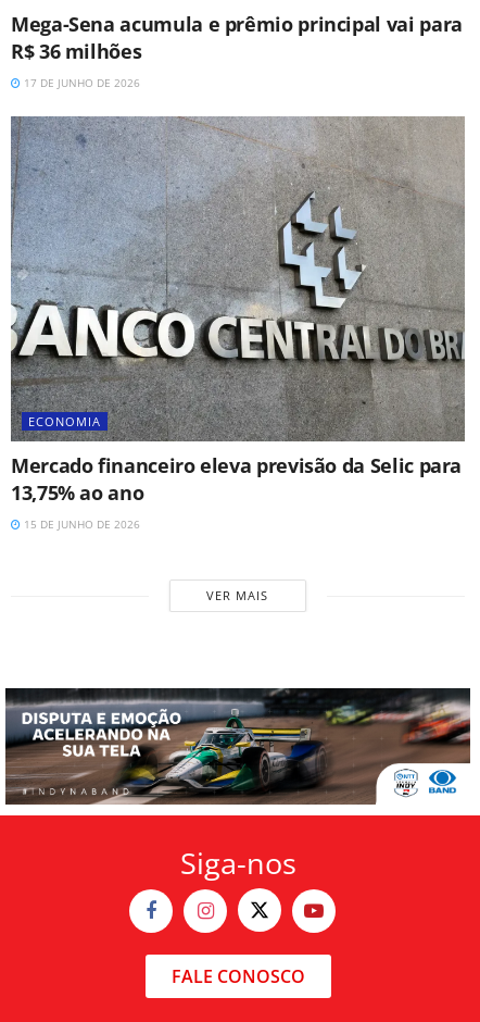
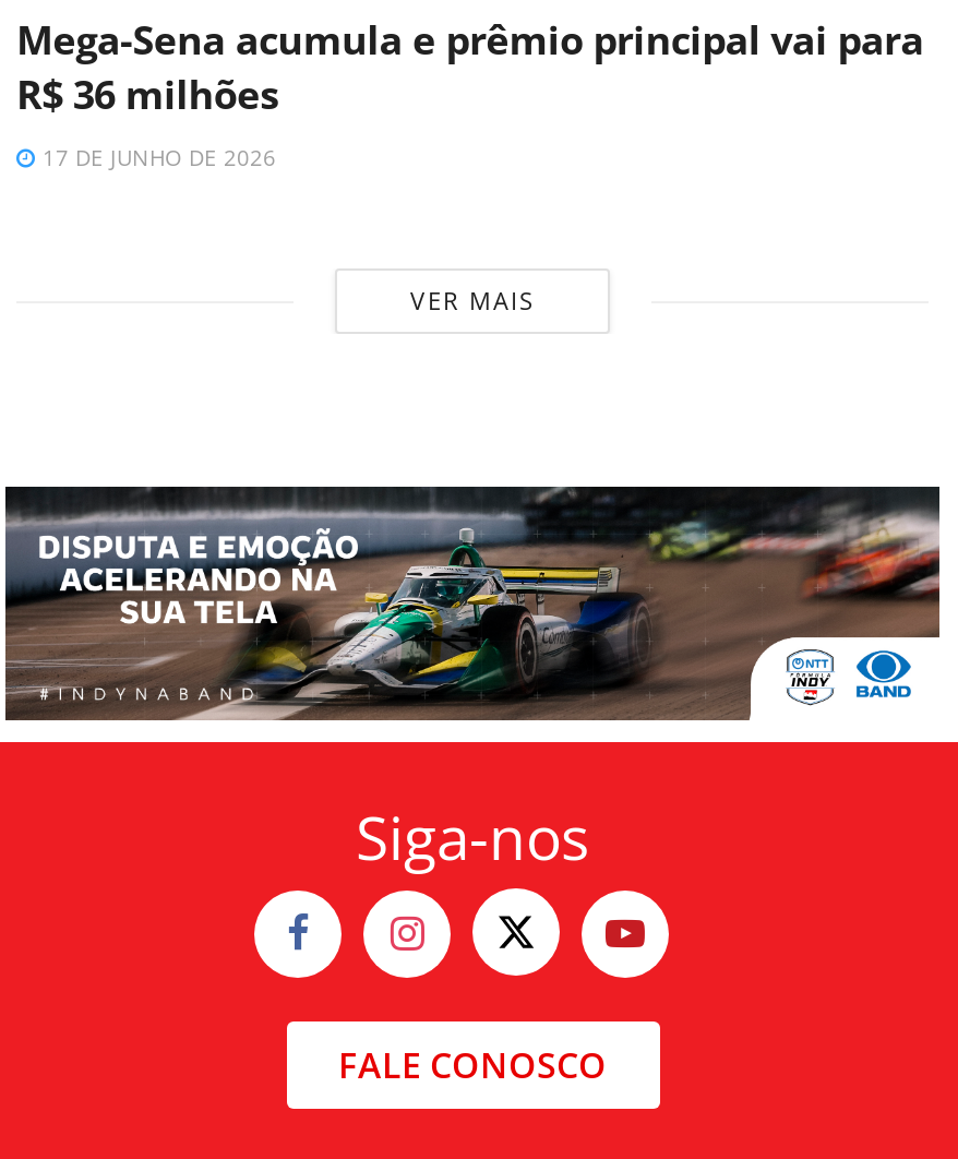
- [image]
- ECONOMIA
- Mercado financeiro eleva previsão da Selic para
- 13,75% ao ano
- 15 DE JUNHO DE 2026
